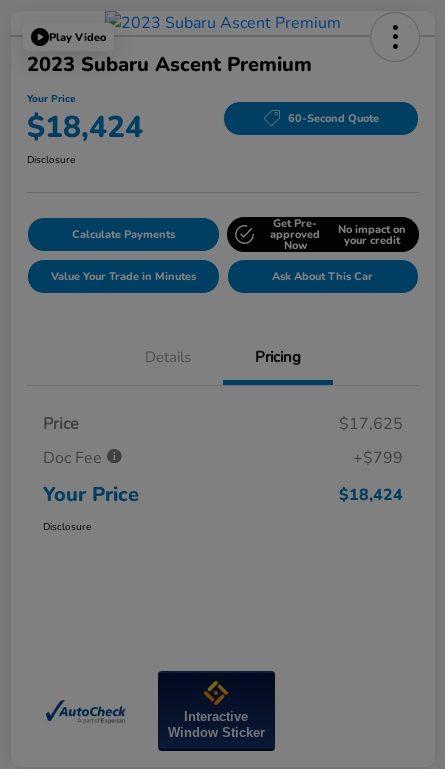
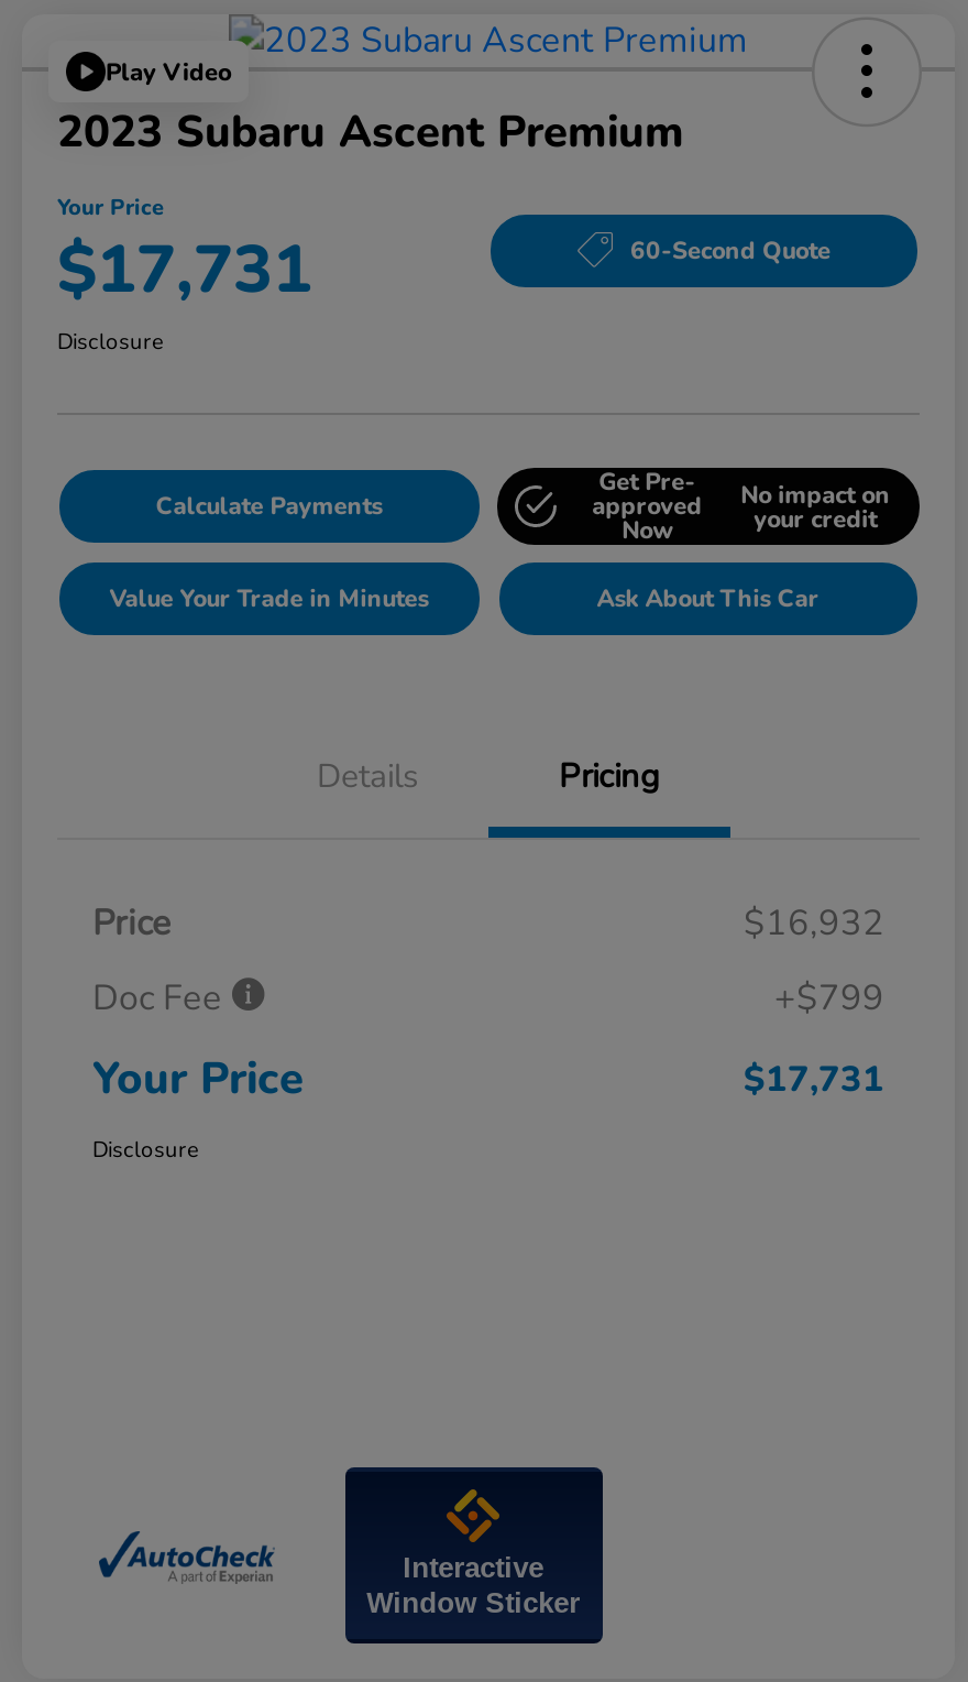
- $18,424
+ $17,731

- $17,625
+ $16,932

- $18,424
+ $17,731
